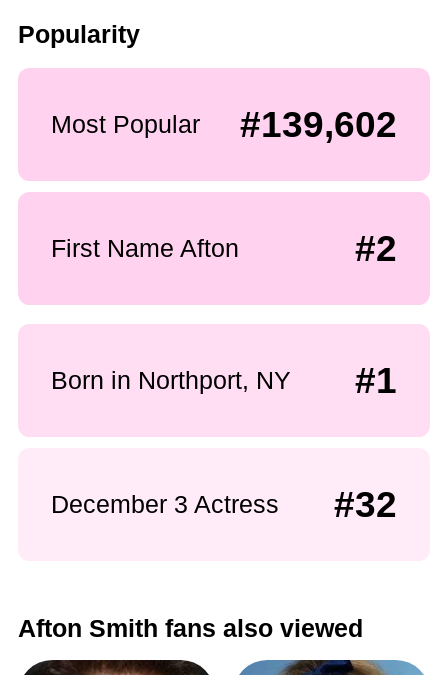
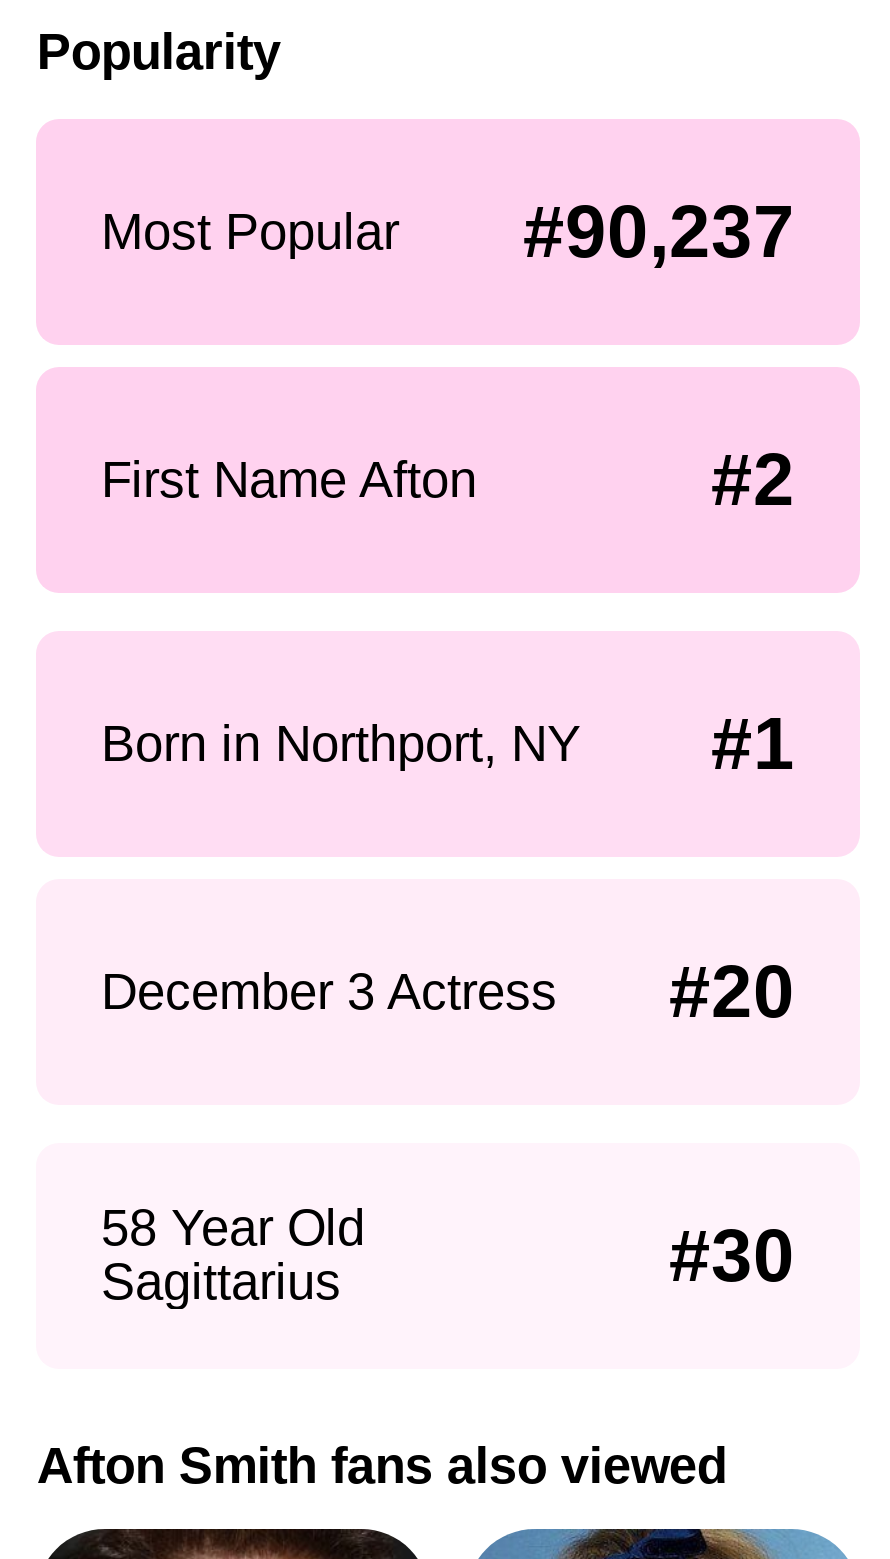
- #139,602
+ #90,237

- #32
+ #20
+ 58 Year Old
+ Sagittarius
+ #30
